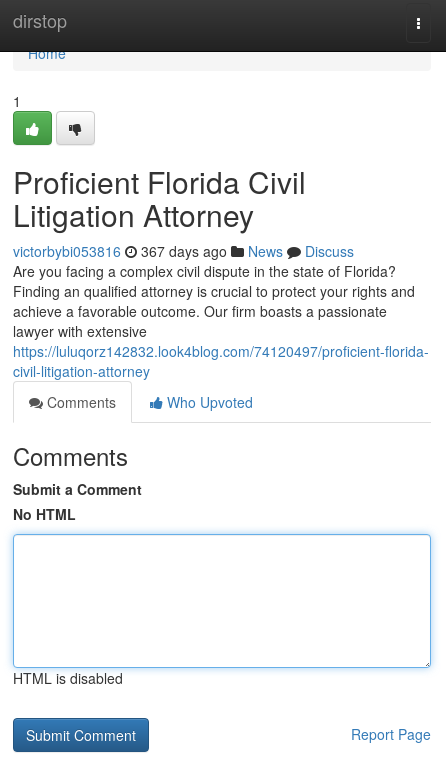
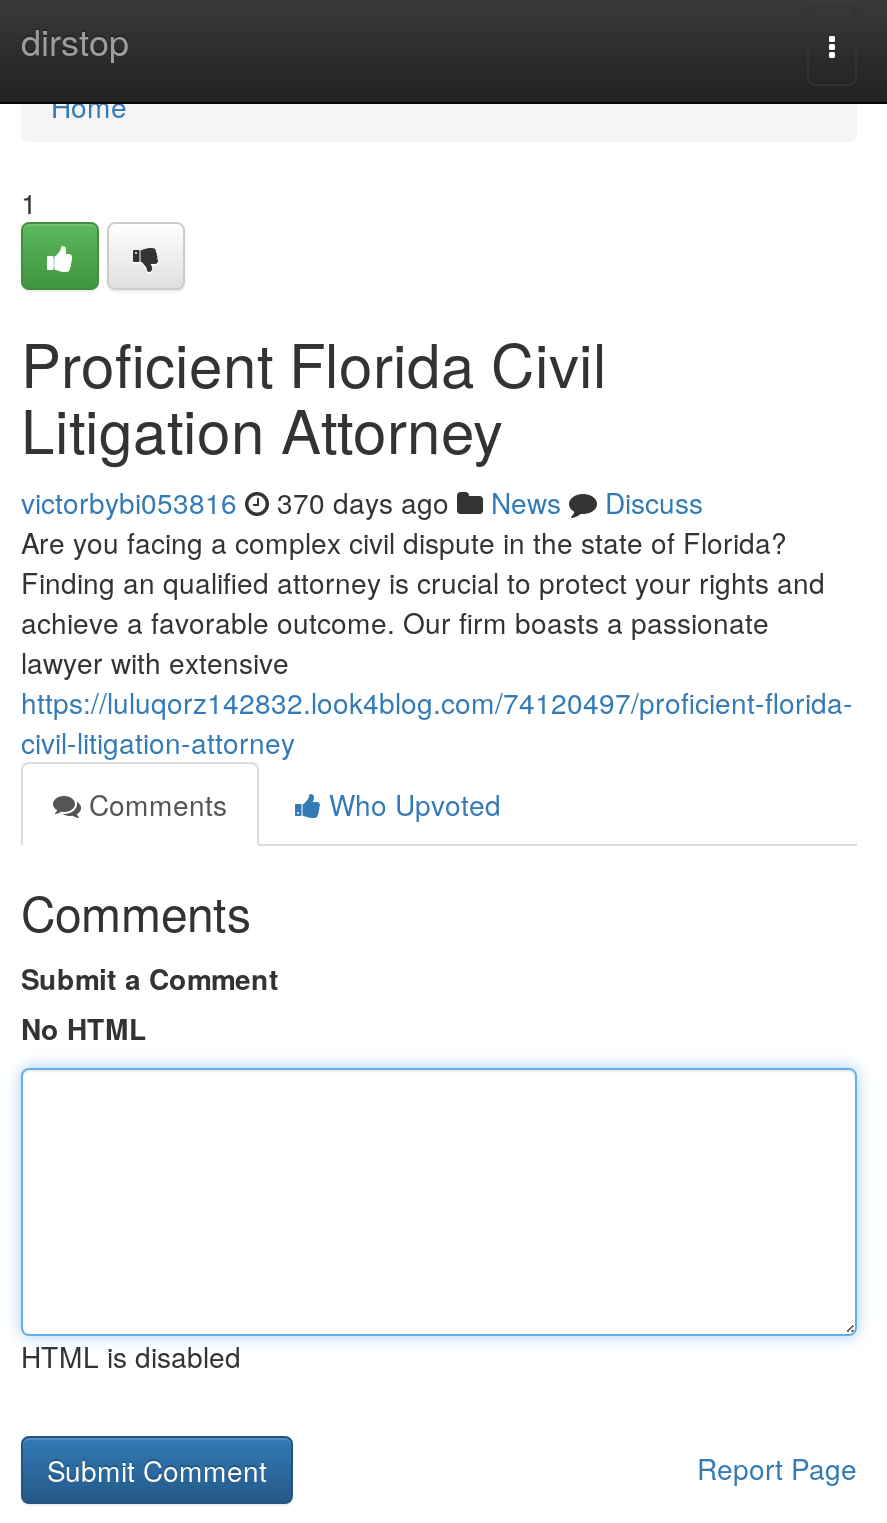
- victorbybi053816 367 days ago News Discuss
+ victorbybi053816 370 days ago News Discuss
